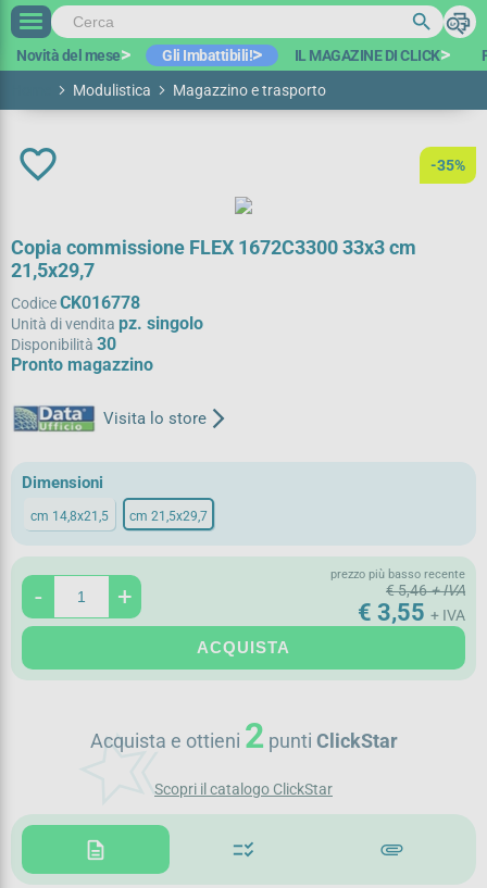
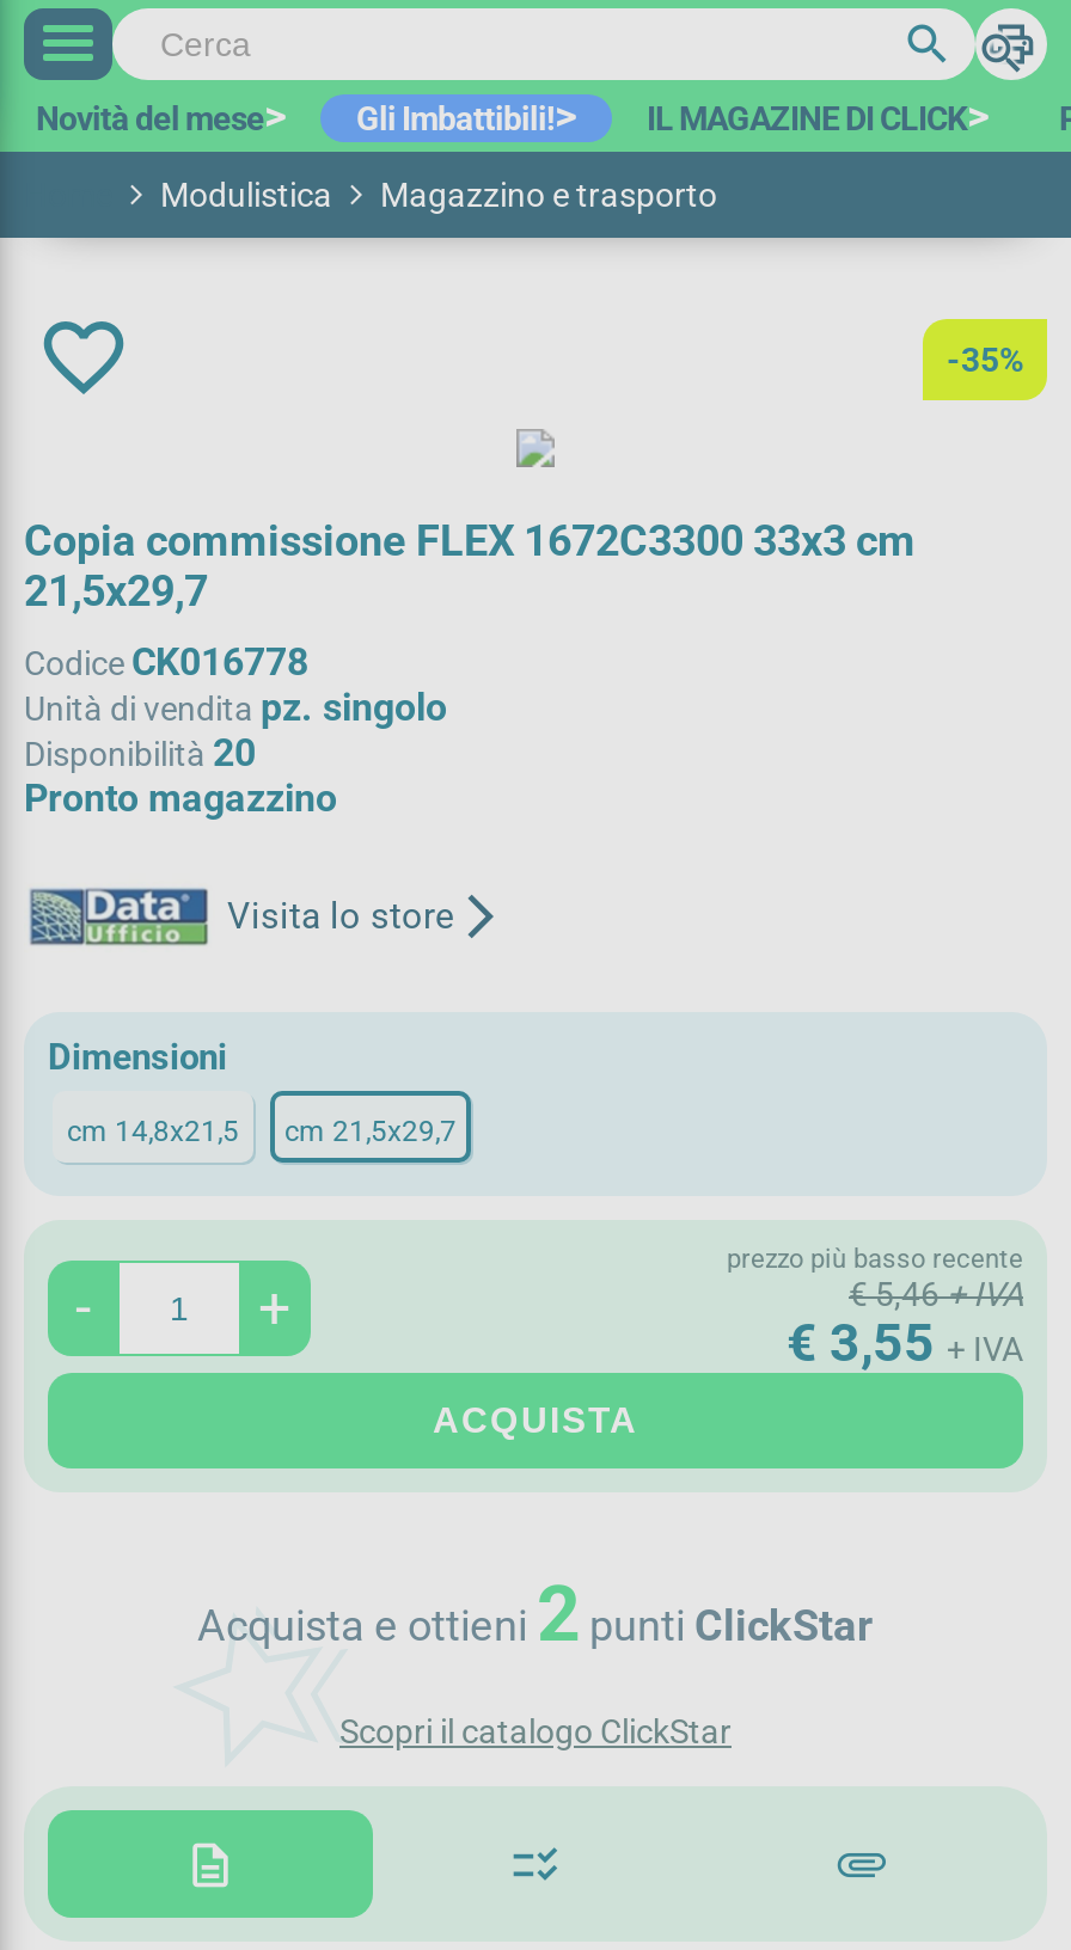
- Disponibilità 30
+ Disponibilità 20
